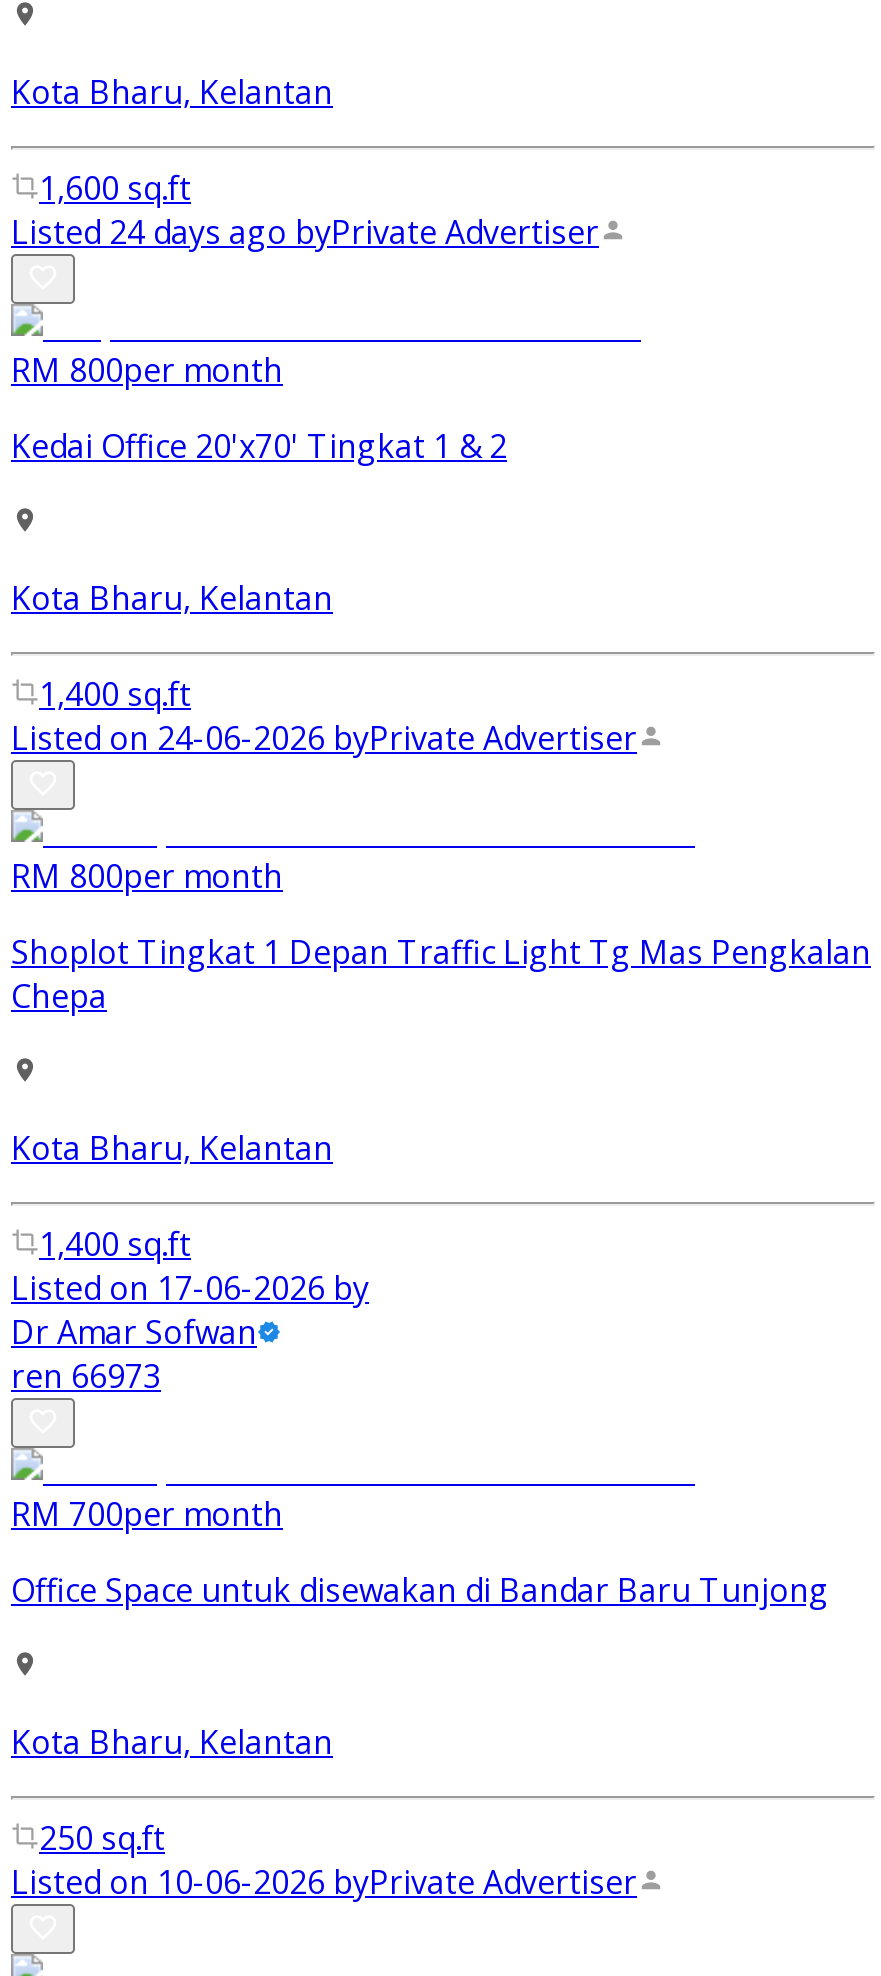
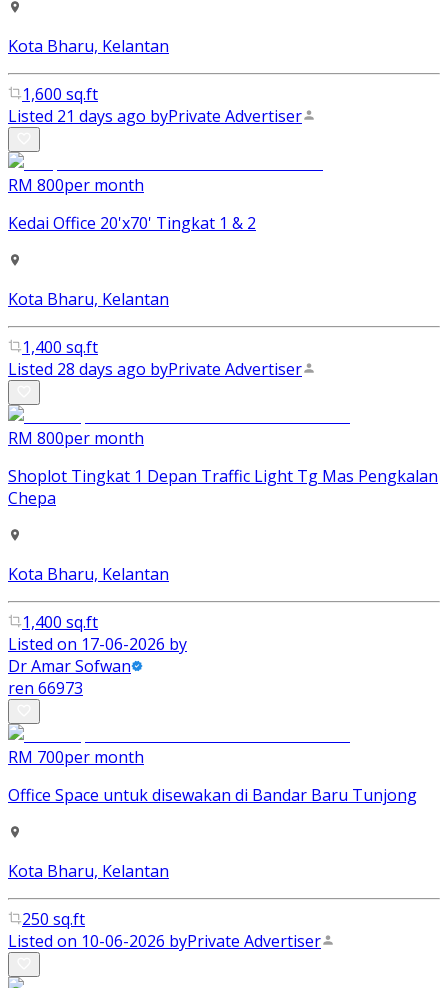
- Listed 24 days ago byPrivate Advertiser
+ Listed 21 days ago byPrivate Advertiser

- Listed on 24-06-2026 byPrivate Advertiser
+ Listed 28 days ago byPrivate Advertiser
